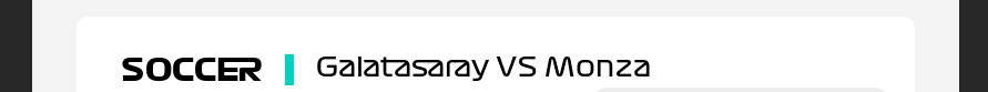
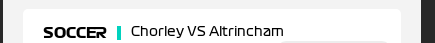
- Galatasaray VS Monza
+ Chorley VS Altrincham
